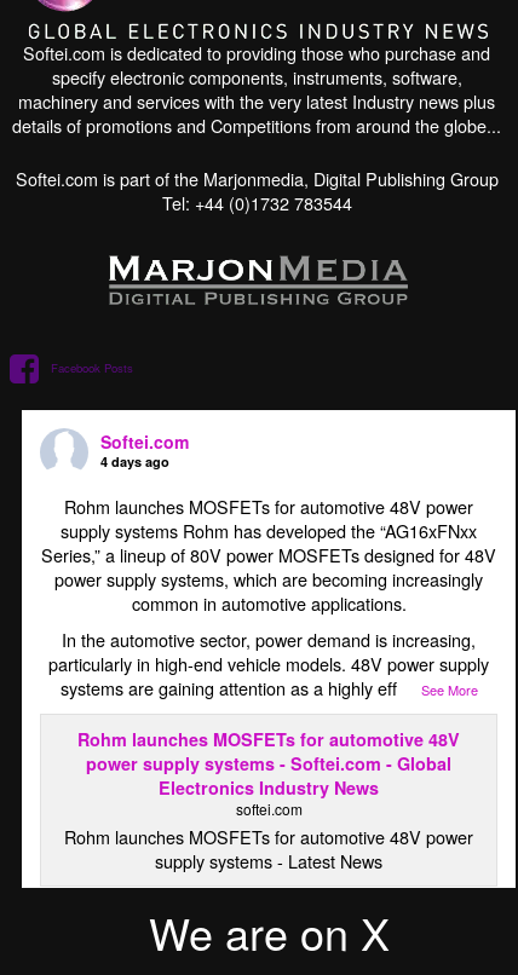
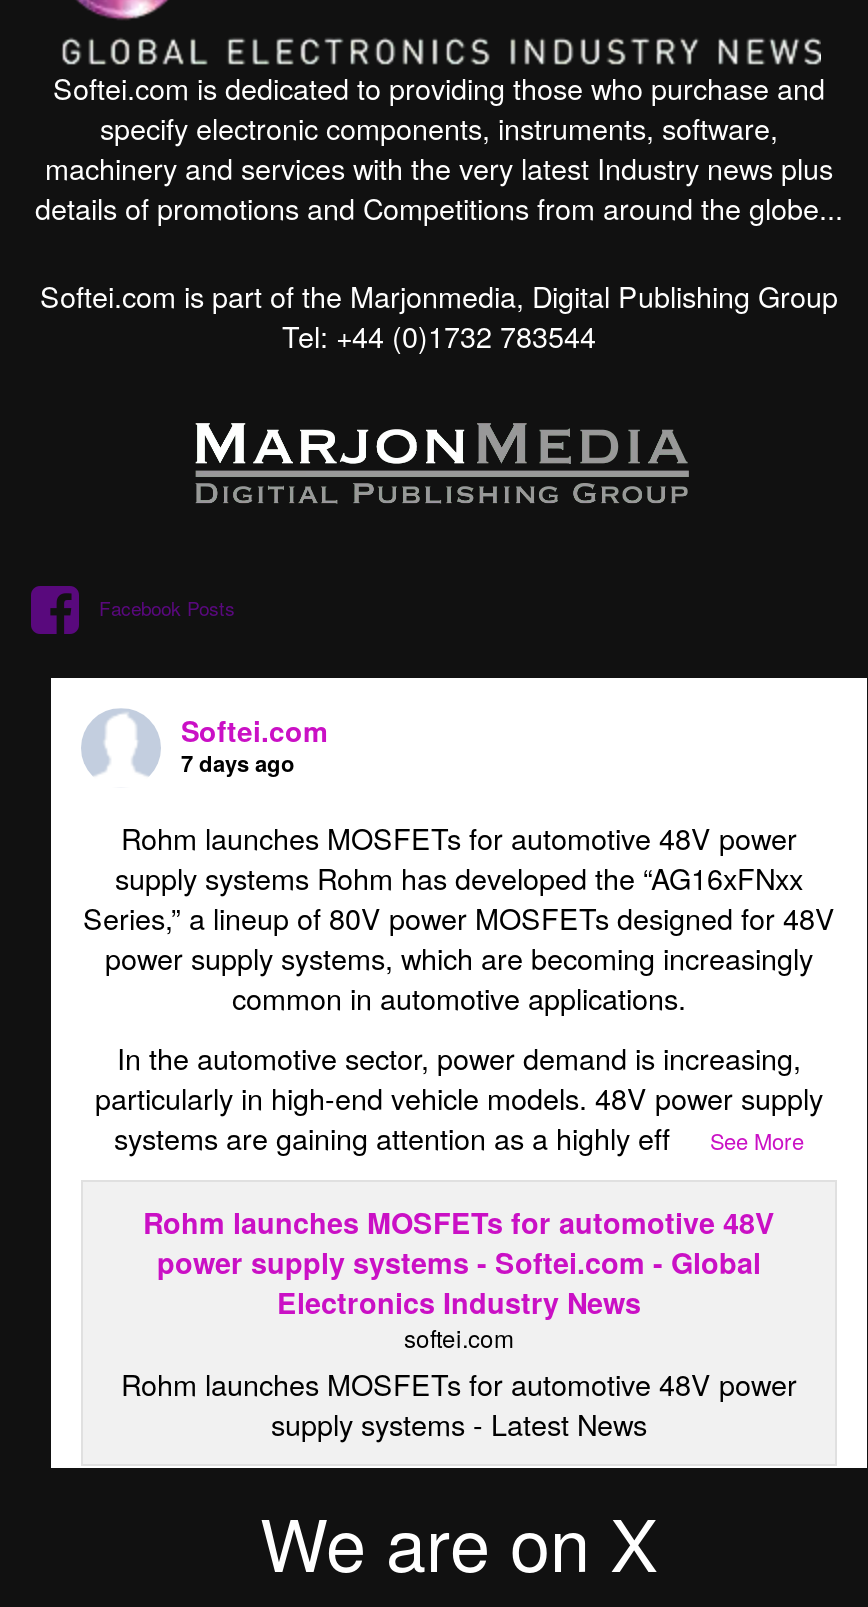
- 4 days ago
+ 7 days ago
